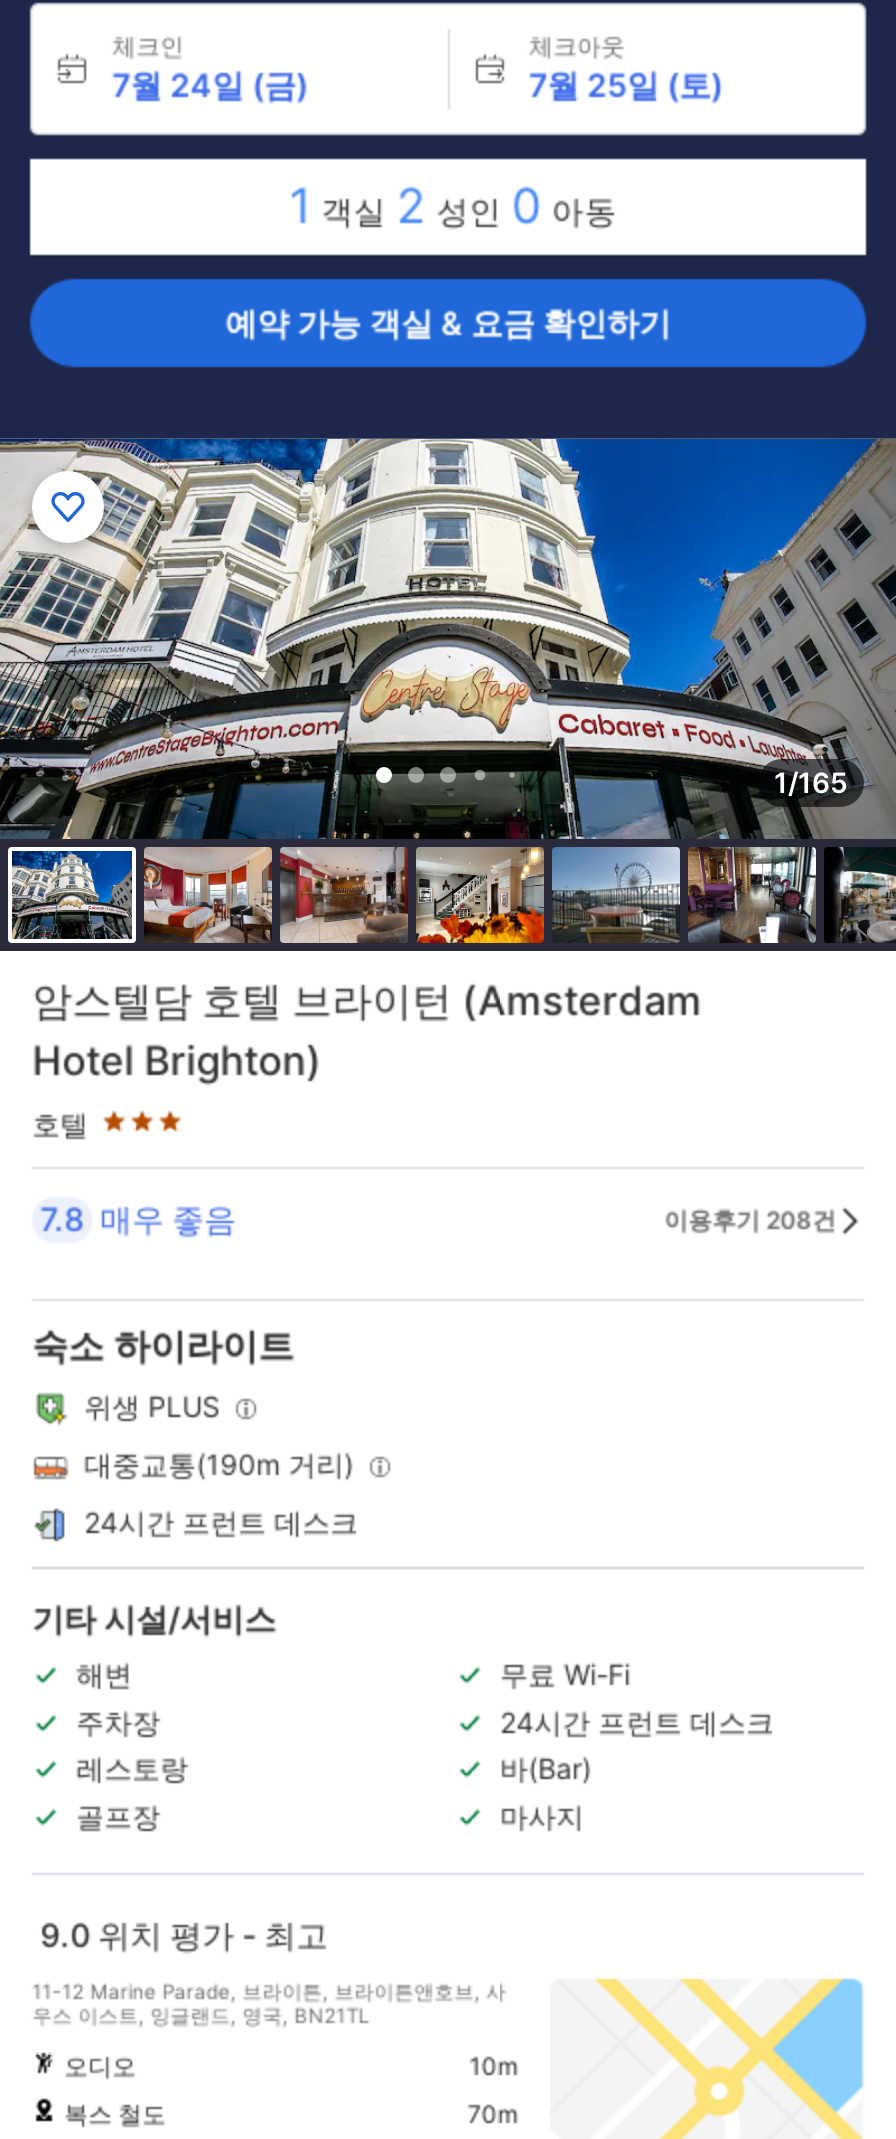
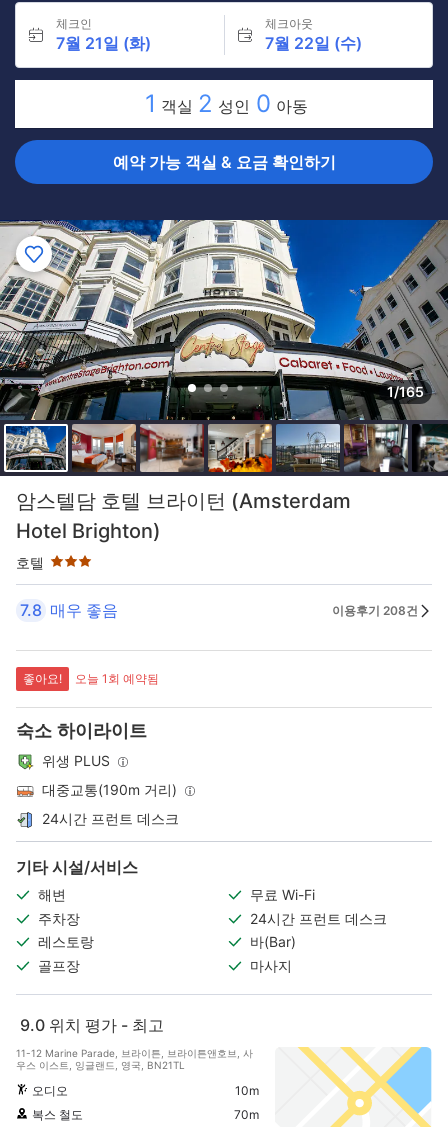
- 7월 24일 (금)
+ 7월 21일 (화)

- 7월 25일 (토)
+ 7월 22일 (수)

+ 좋아요!
+ 오늘 1회 예약됨
